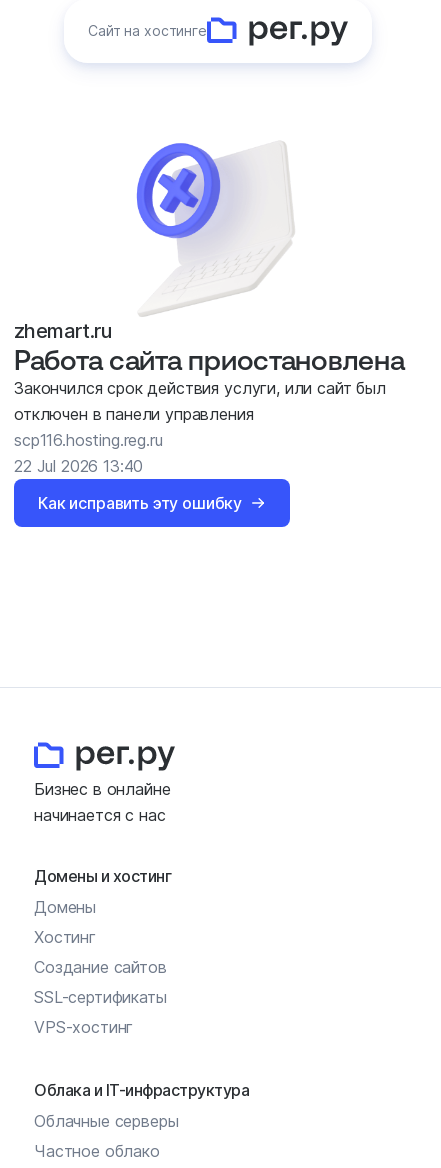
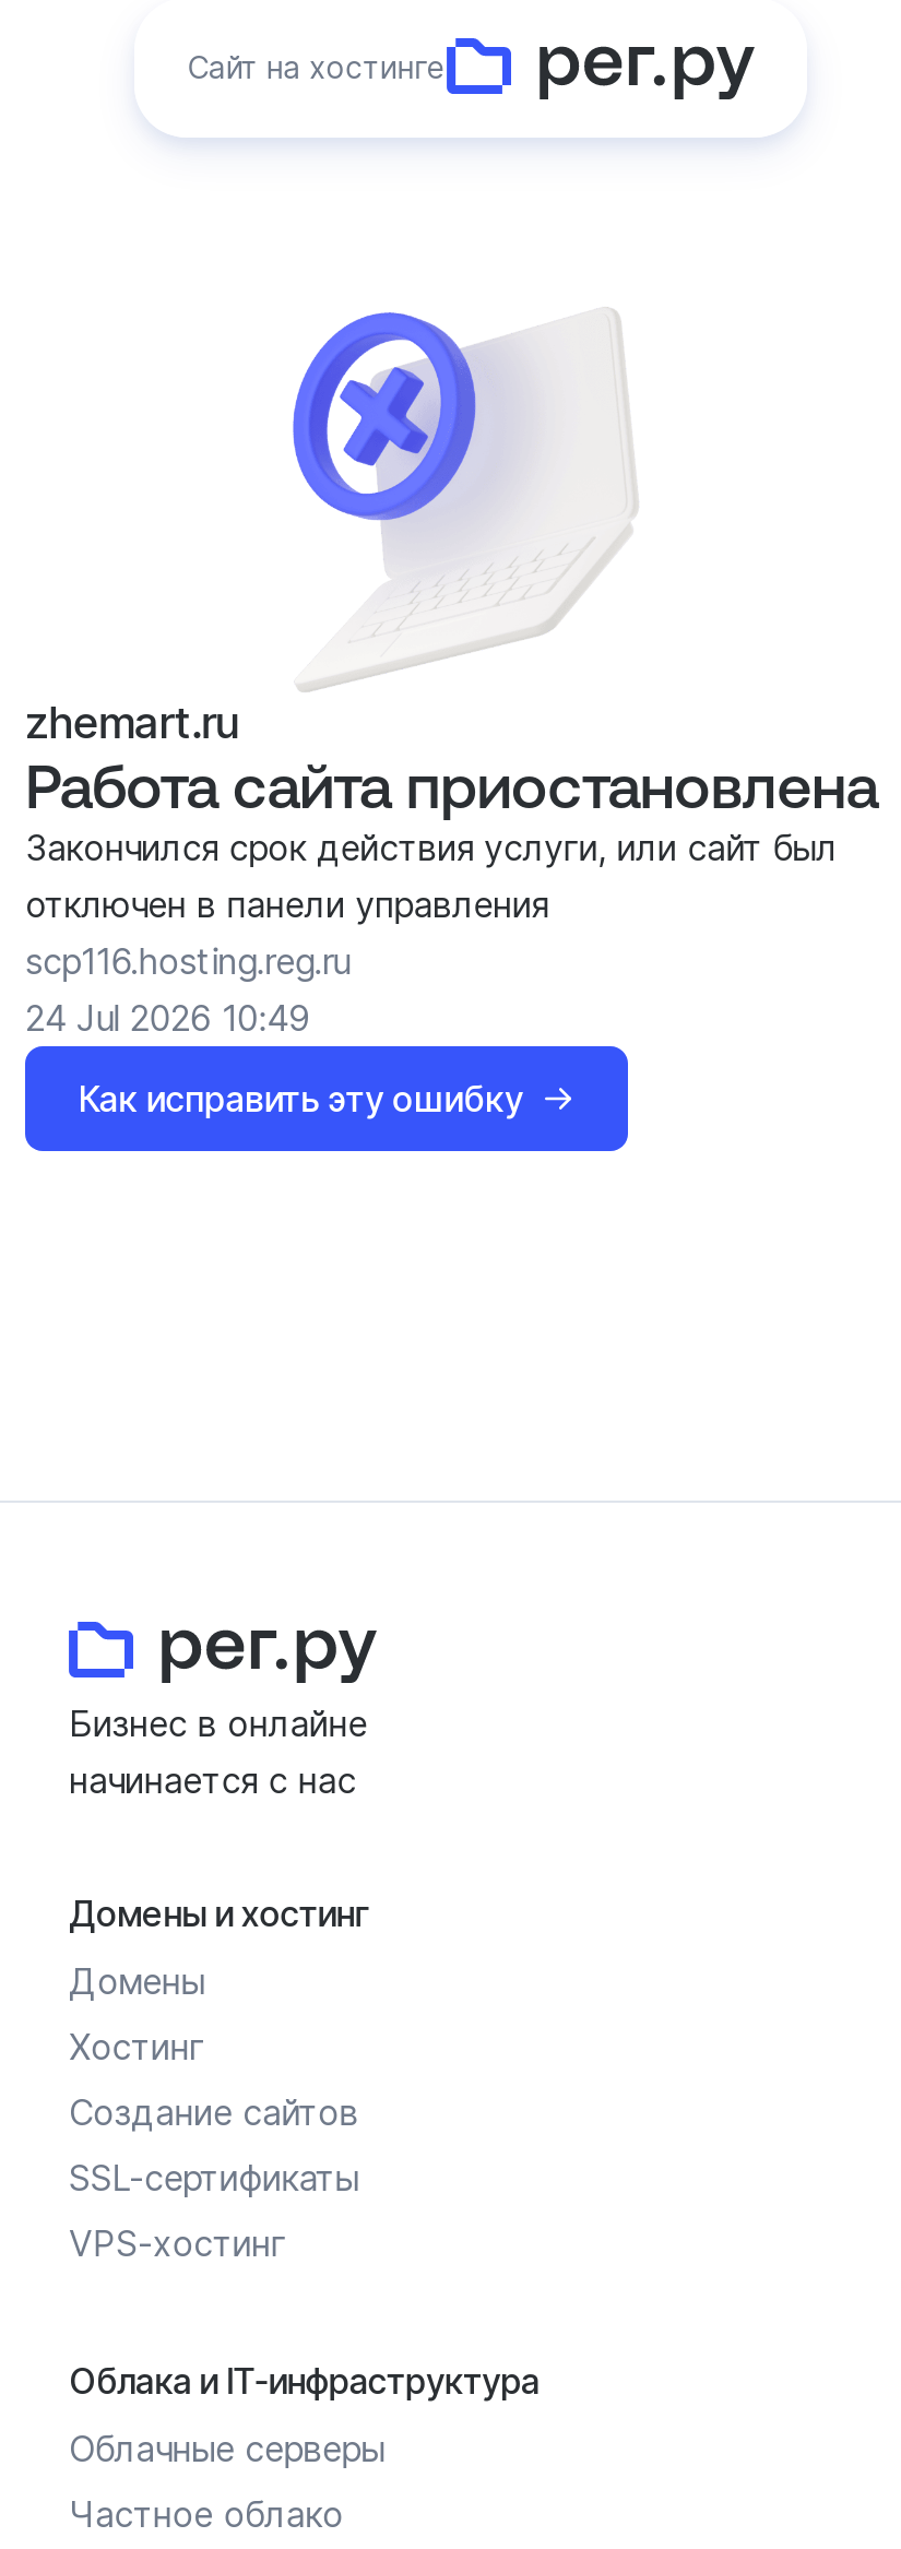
- 22 Jul 2026 13:40
+ 24 Jul 2026 10:49
